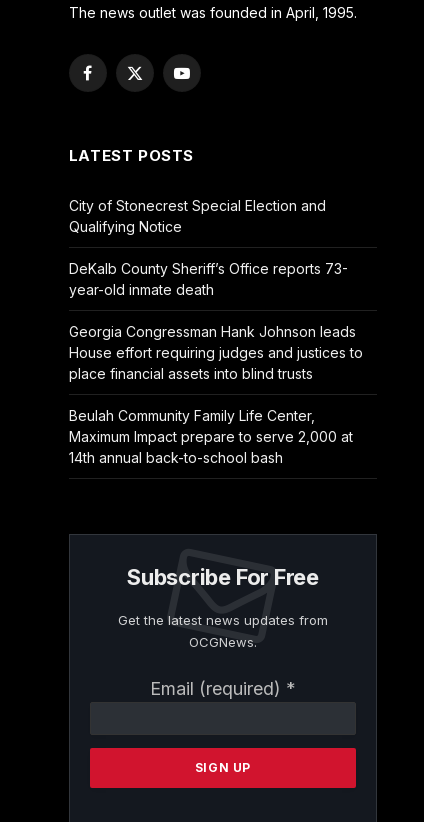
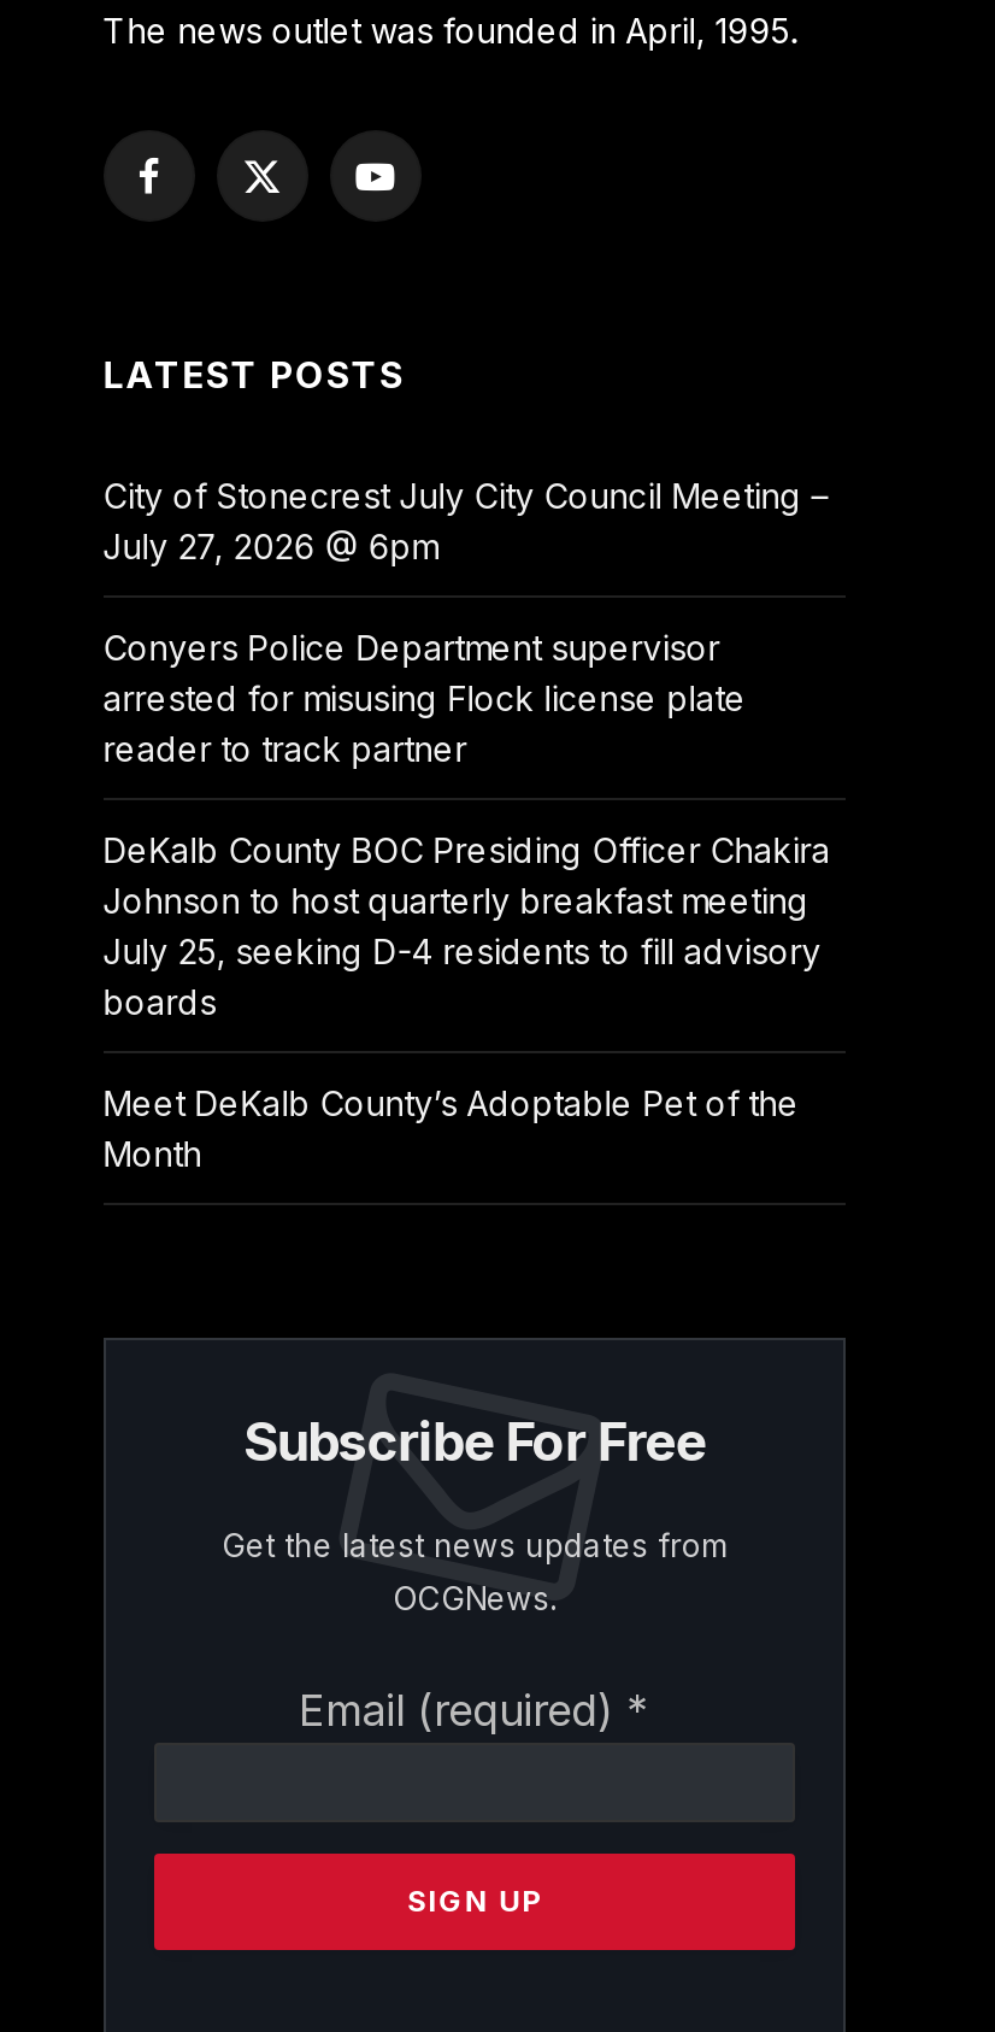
- City of Stonecrest Special Election and
- Qualifying Notice
+ City of Stonecrest July City Council Meeting –
+ July 27, 2026 @ 6pm

- DeKalb County Sheriff’s Office reports 73-
- year-old inmate death
+ Conyers Police Department supervisor
+ arrested for misusing Flock license plate
+ reader to track partner

- Georgia Congressman Hank Johnson leads
- House effort requiring judges and justices to
- place financial assets into blind trusts
+ DeKalb County BOC Presiding Officer Chakira
+ Johnson to host quarterly breakfast meeting
+ July 25, seeking D-4 residents to fill advisory
+ boards

- Beulah Community Family Life Center,
- Maximum Impact prepare to serve 2,000 at
- 14th annual back-to-school bash
+ Meet DeKalb County’s Adoptable Pet of the
+ Month
